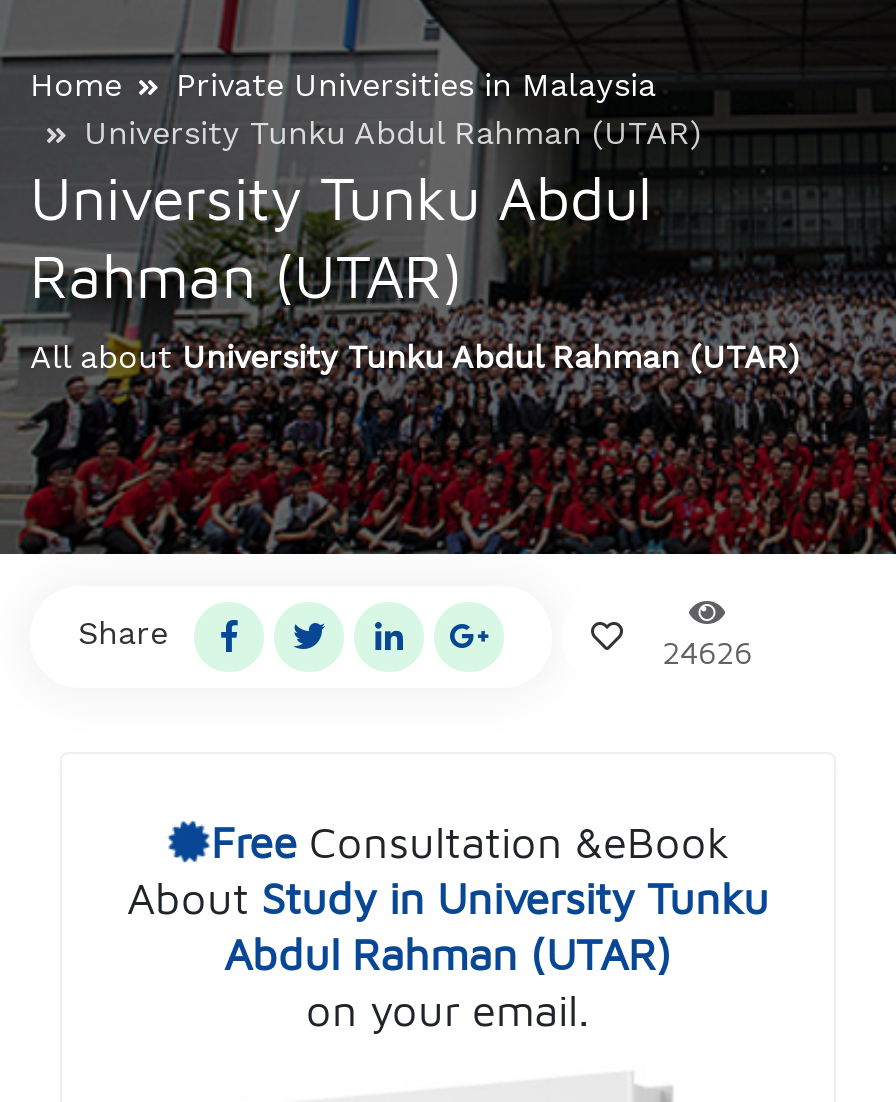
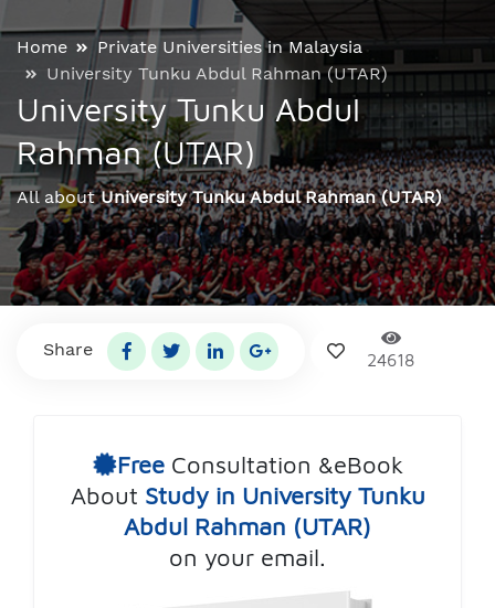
- 24626
+ 24618
